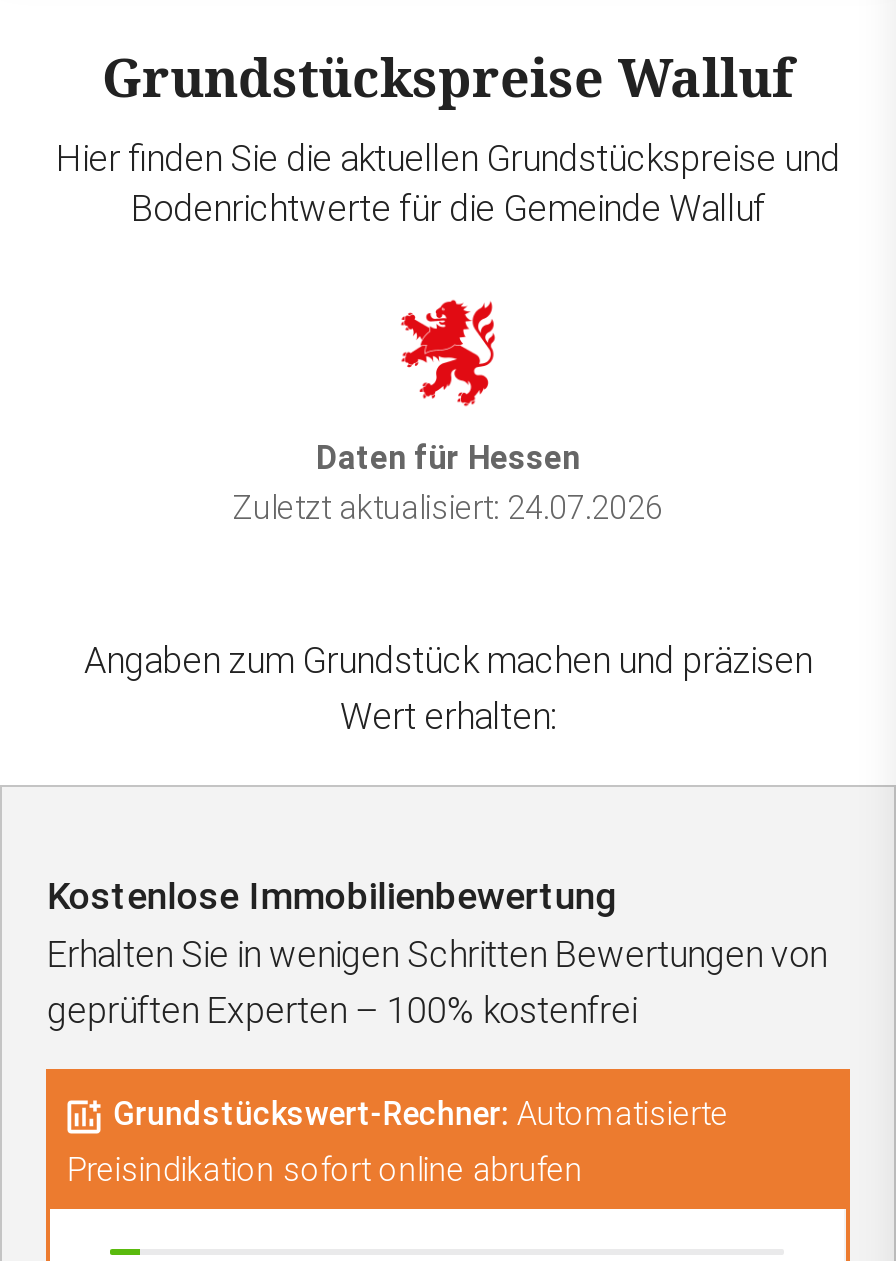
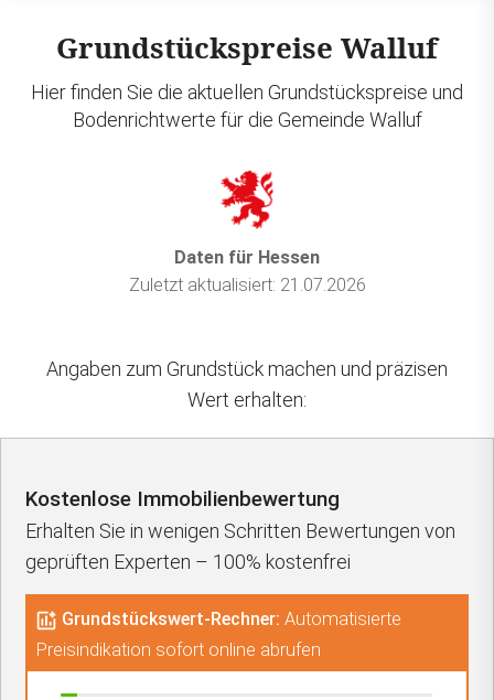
- Zuletzt aktualisiert: 24.07.2026
+ Zuletzt aktualisiert: 21.07.2026
